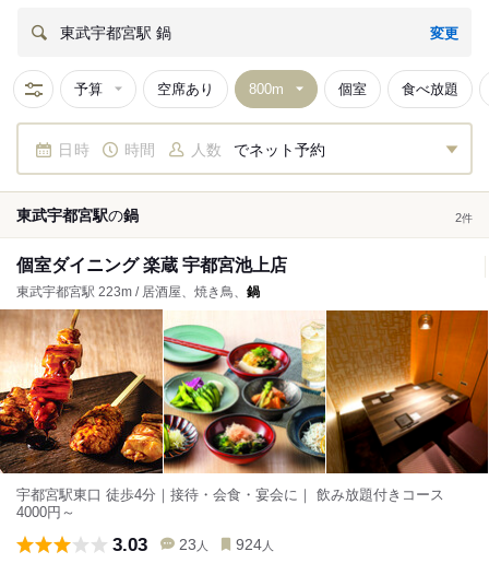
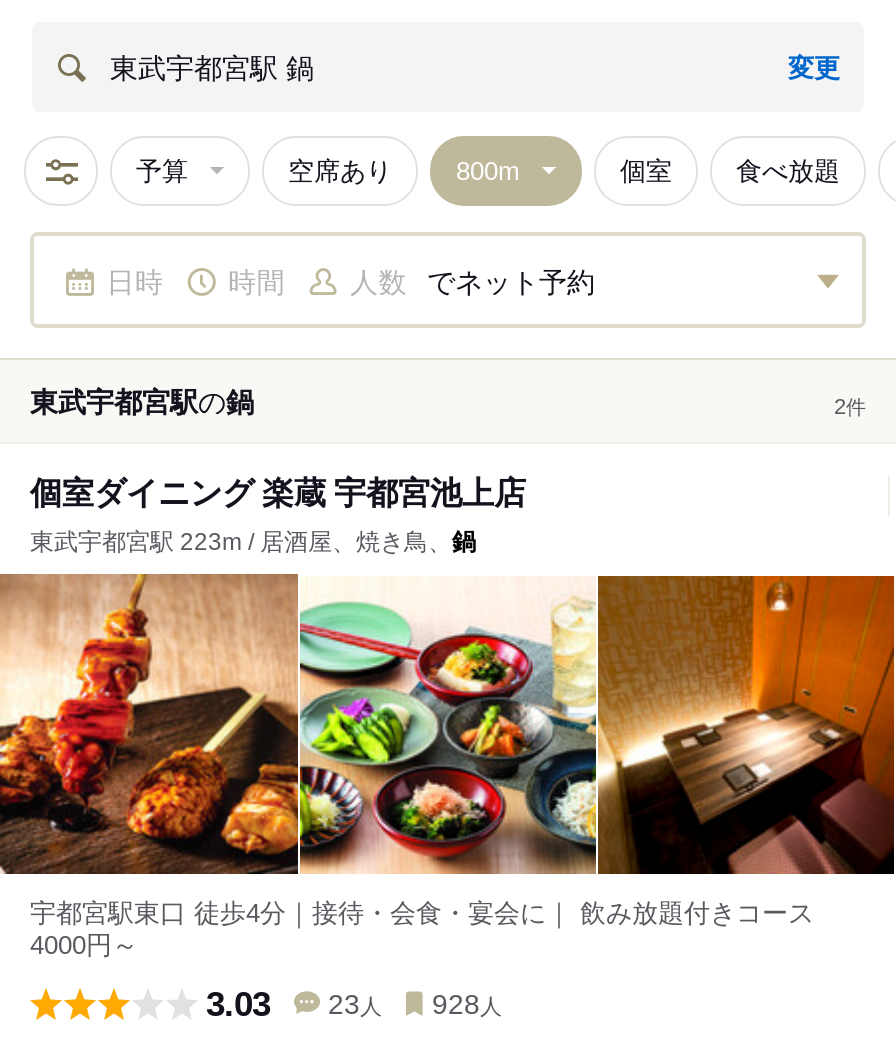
- 3.03 23人 924人
+ 3.03 23人 928人
